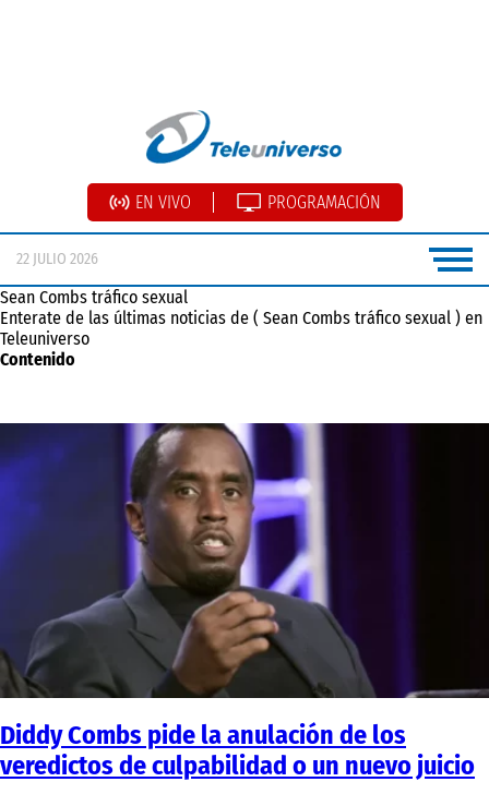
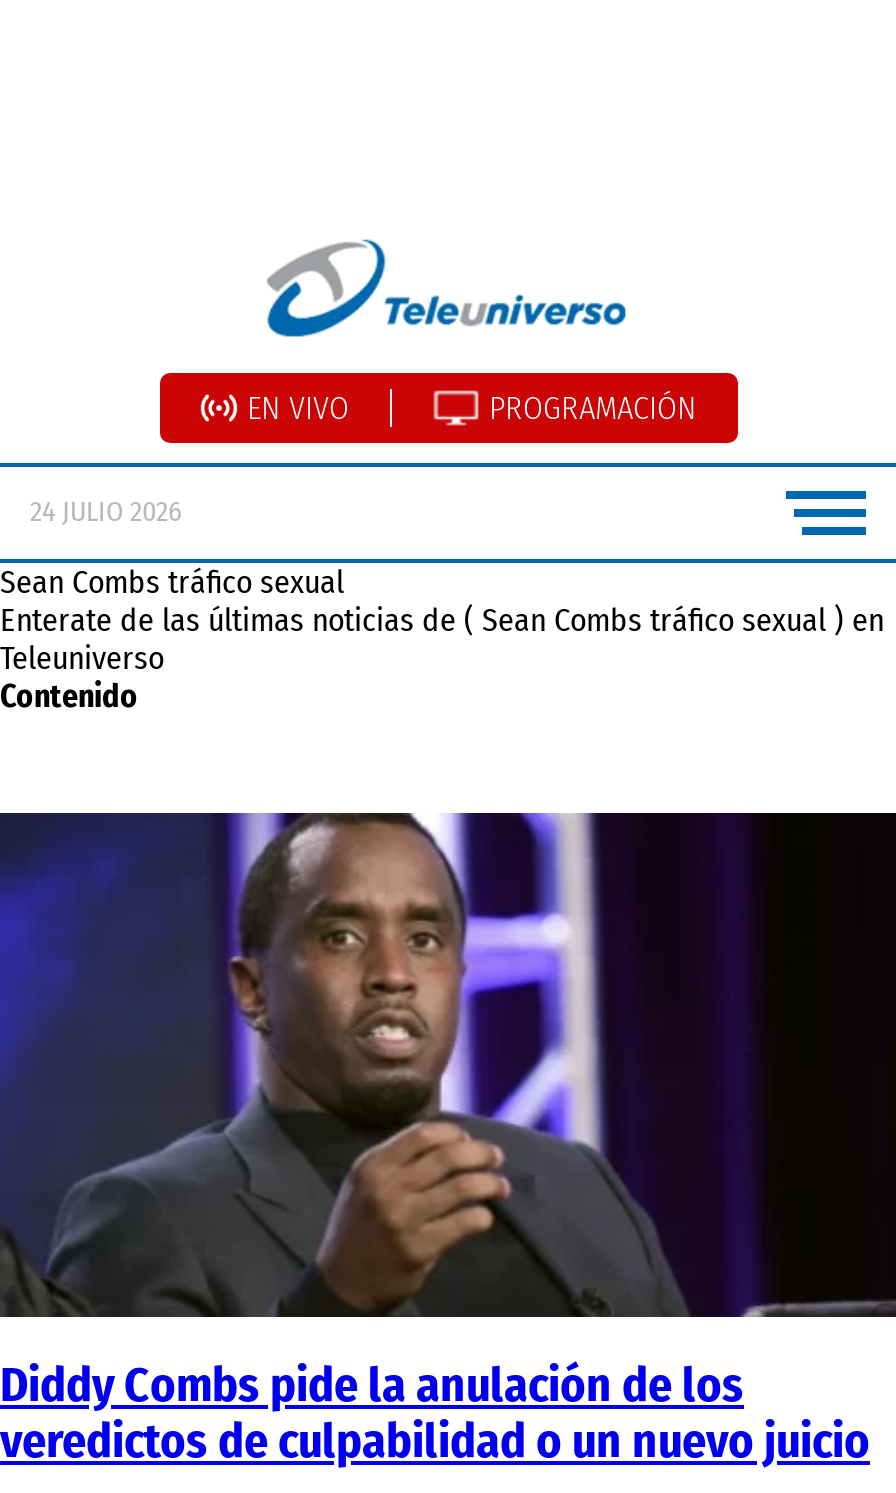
- 22 JULIO 2026
+ 24 JULIO 2026
